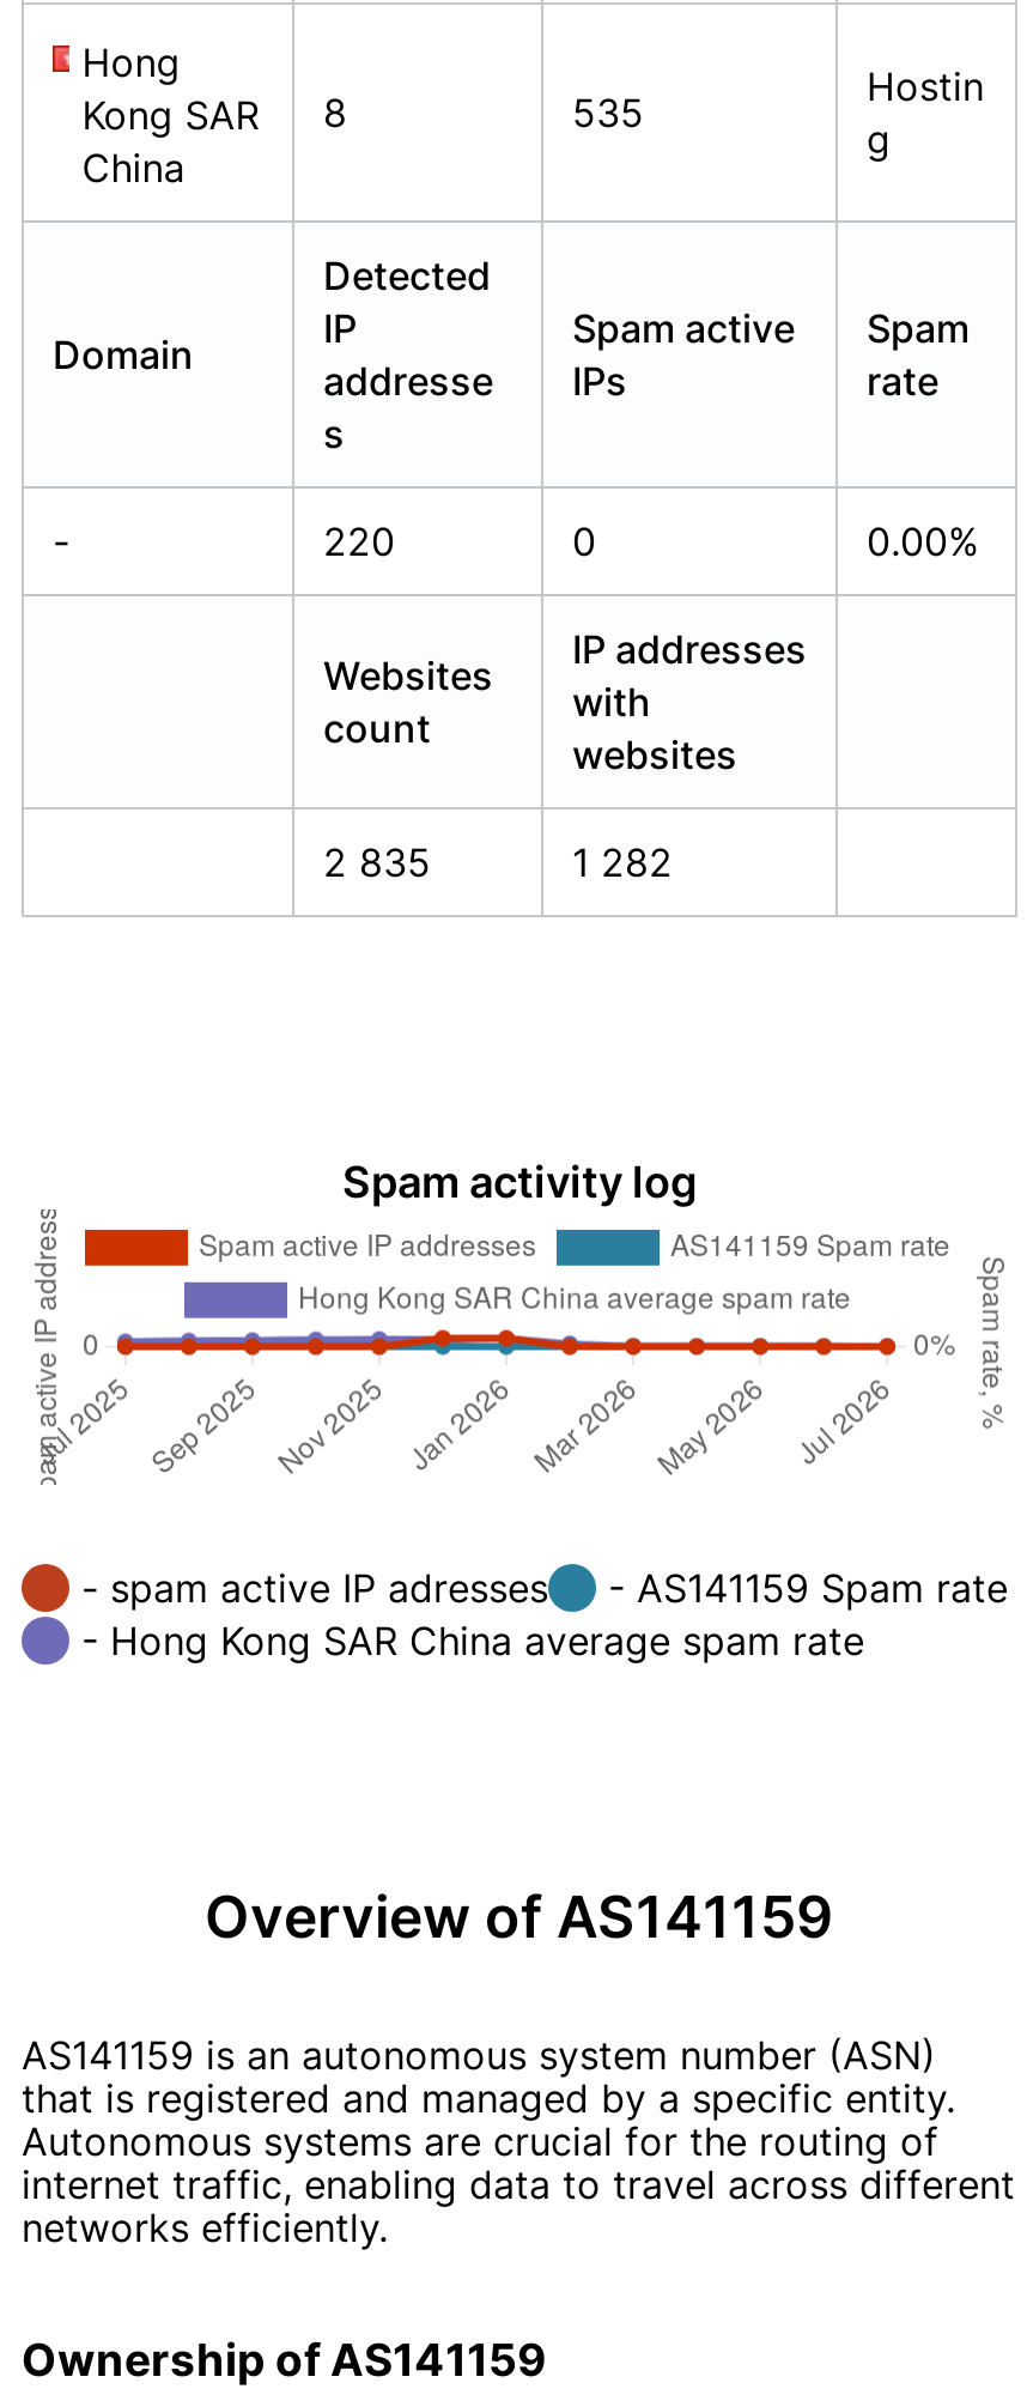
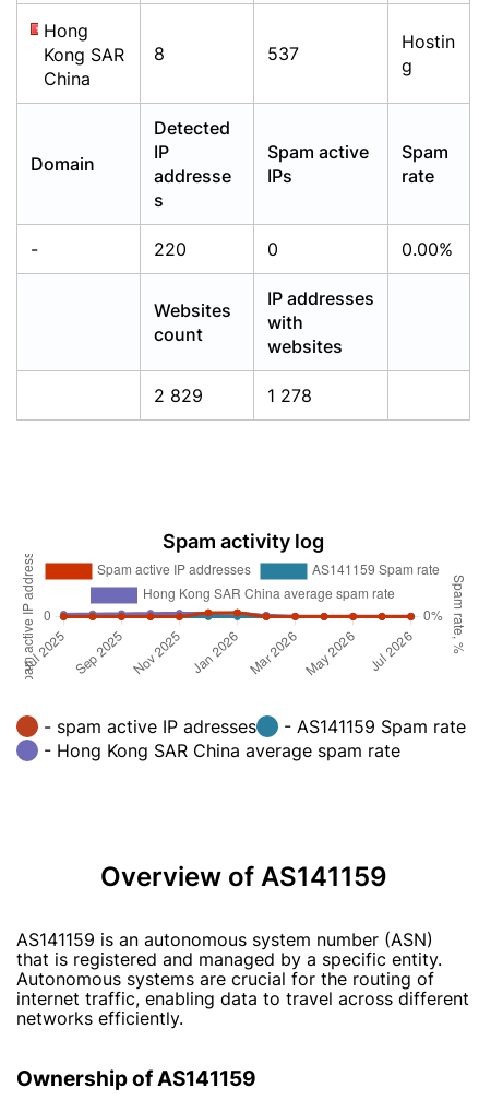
- 535
+ 537

- 2 835
+ 2 829

- 1 282
+ 1 278
